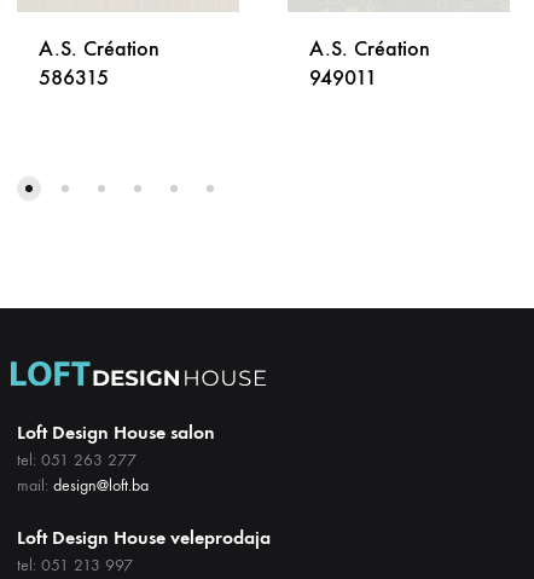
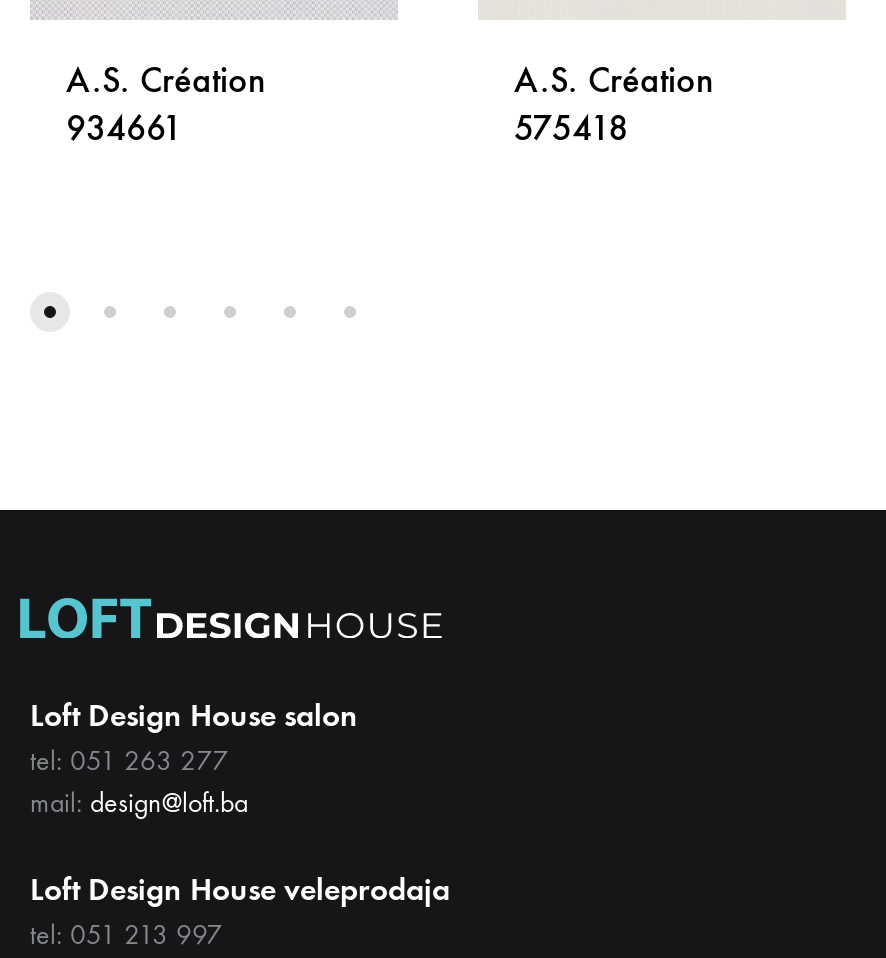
- 586315
+ 934661

- 949011
+ 575418
